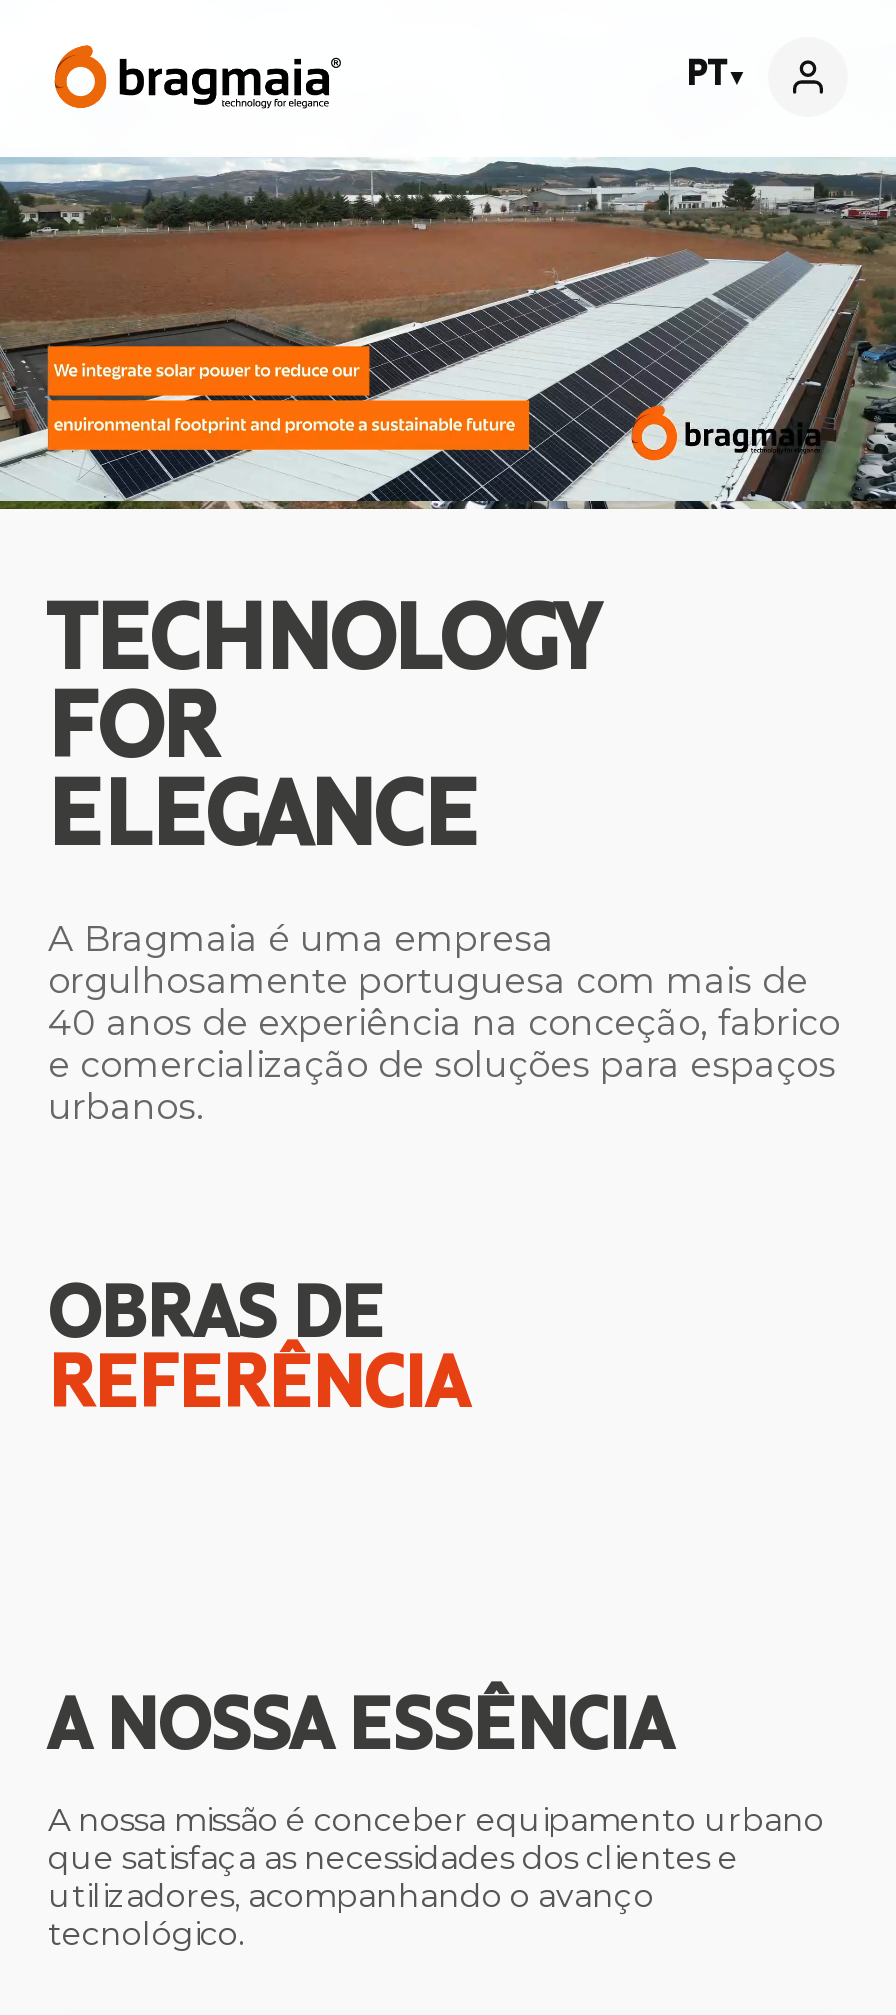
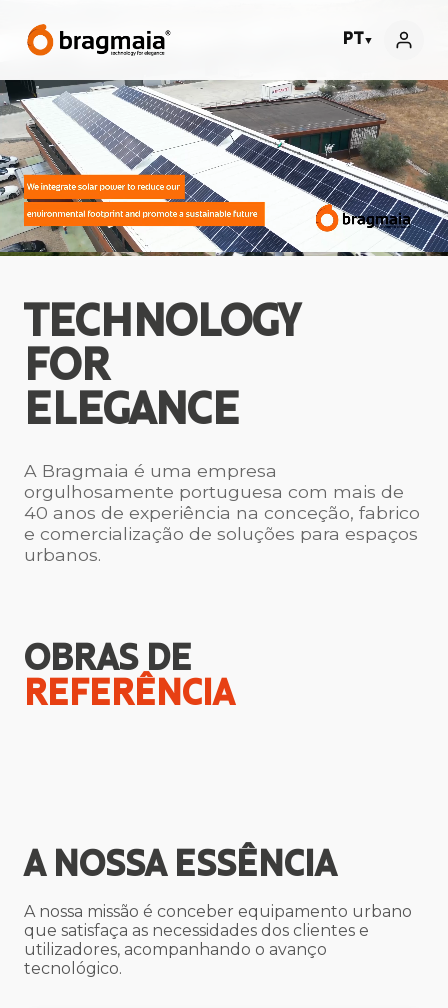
- [image]
+ [image]
